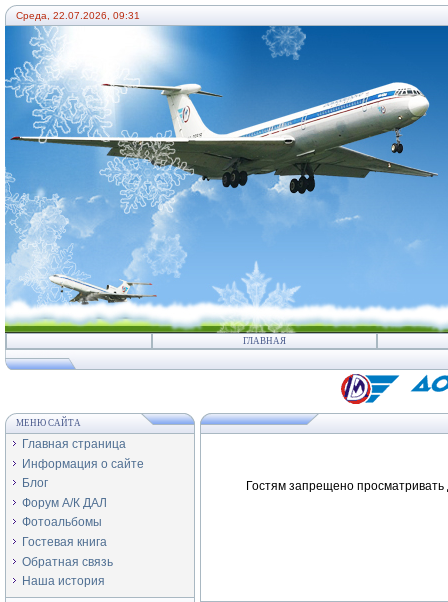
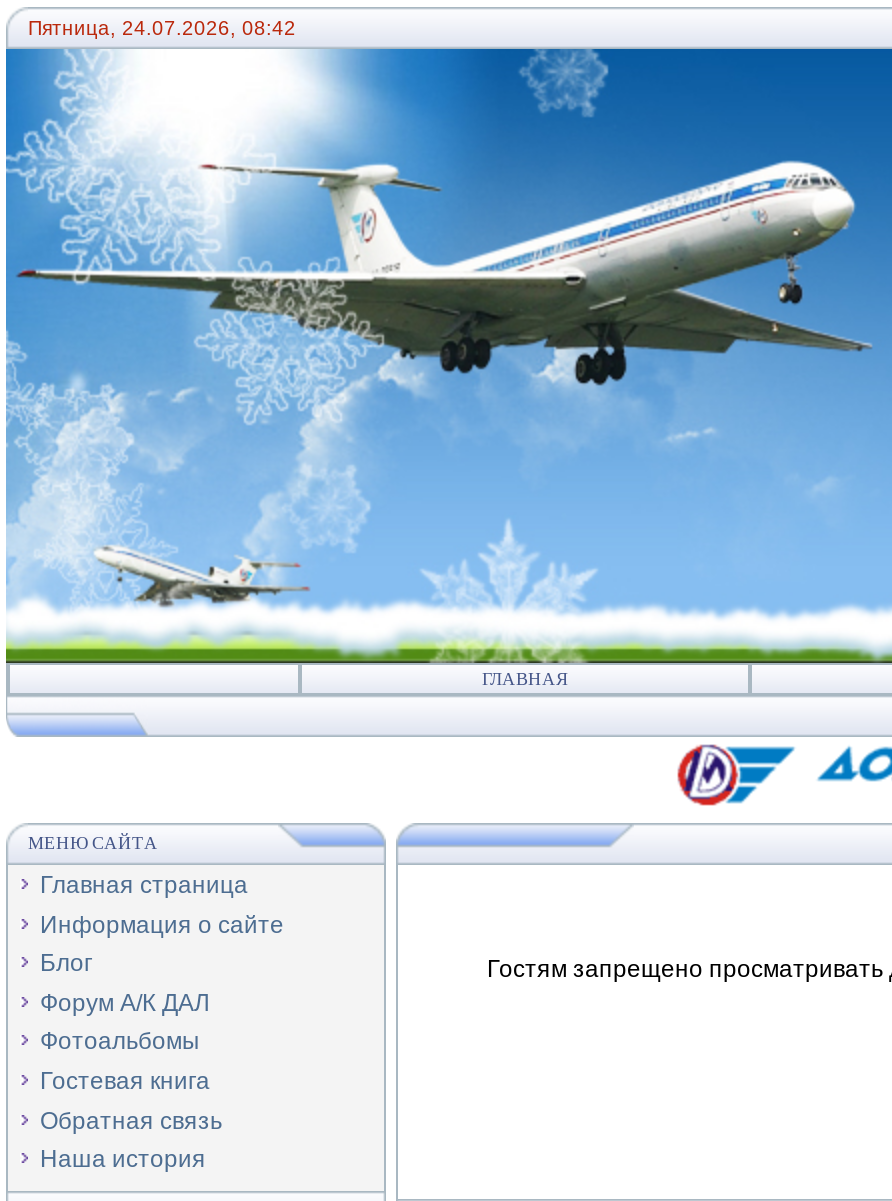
- Среда, 22.07.2026, 09:31
+ Пятница, 24.07.2026, 08:42
